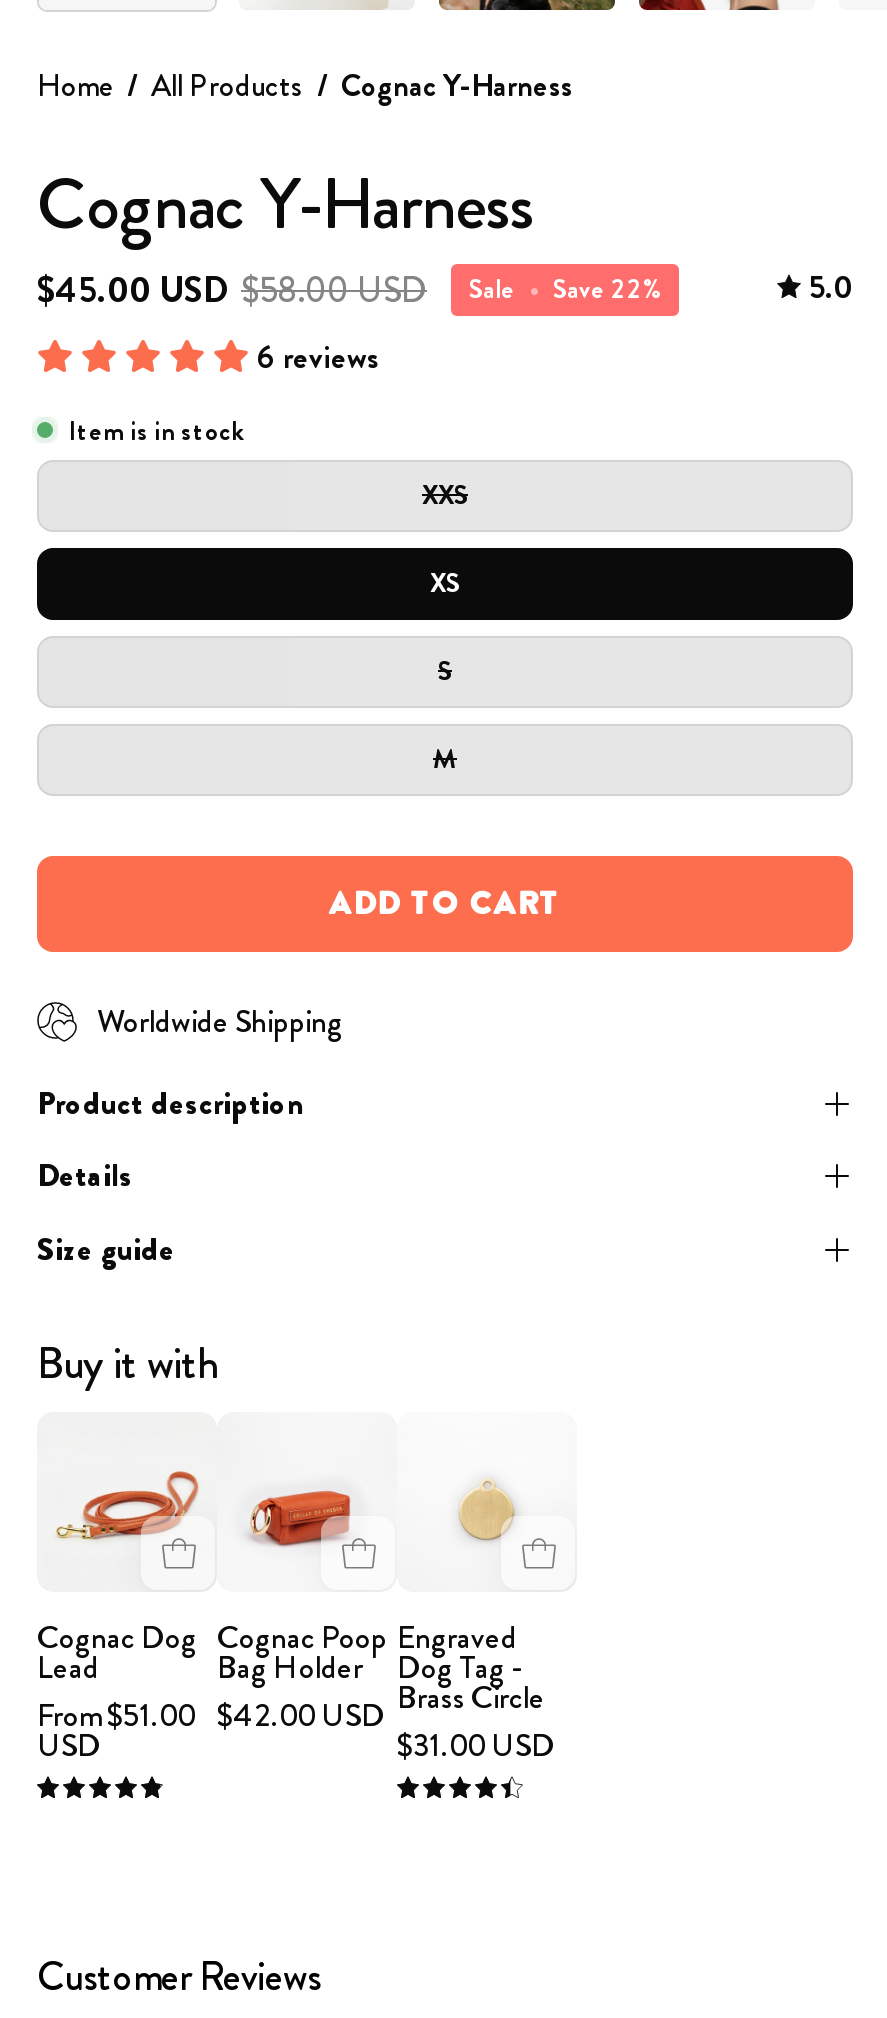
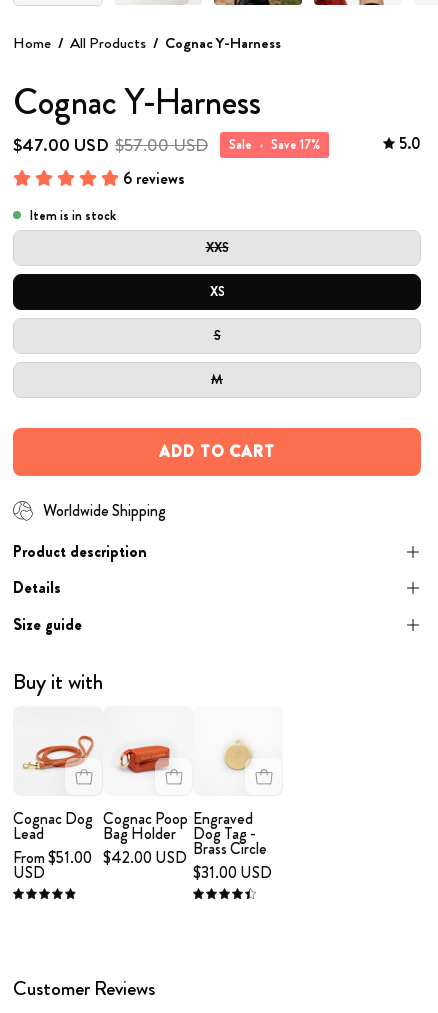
- $45.00 USD $58.00 USD
+ $47.00 USD $57.00 USD

- Sale • Save 22%
+ Sale • Save 17%
